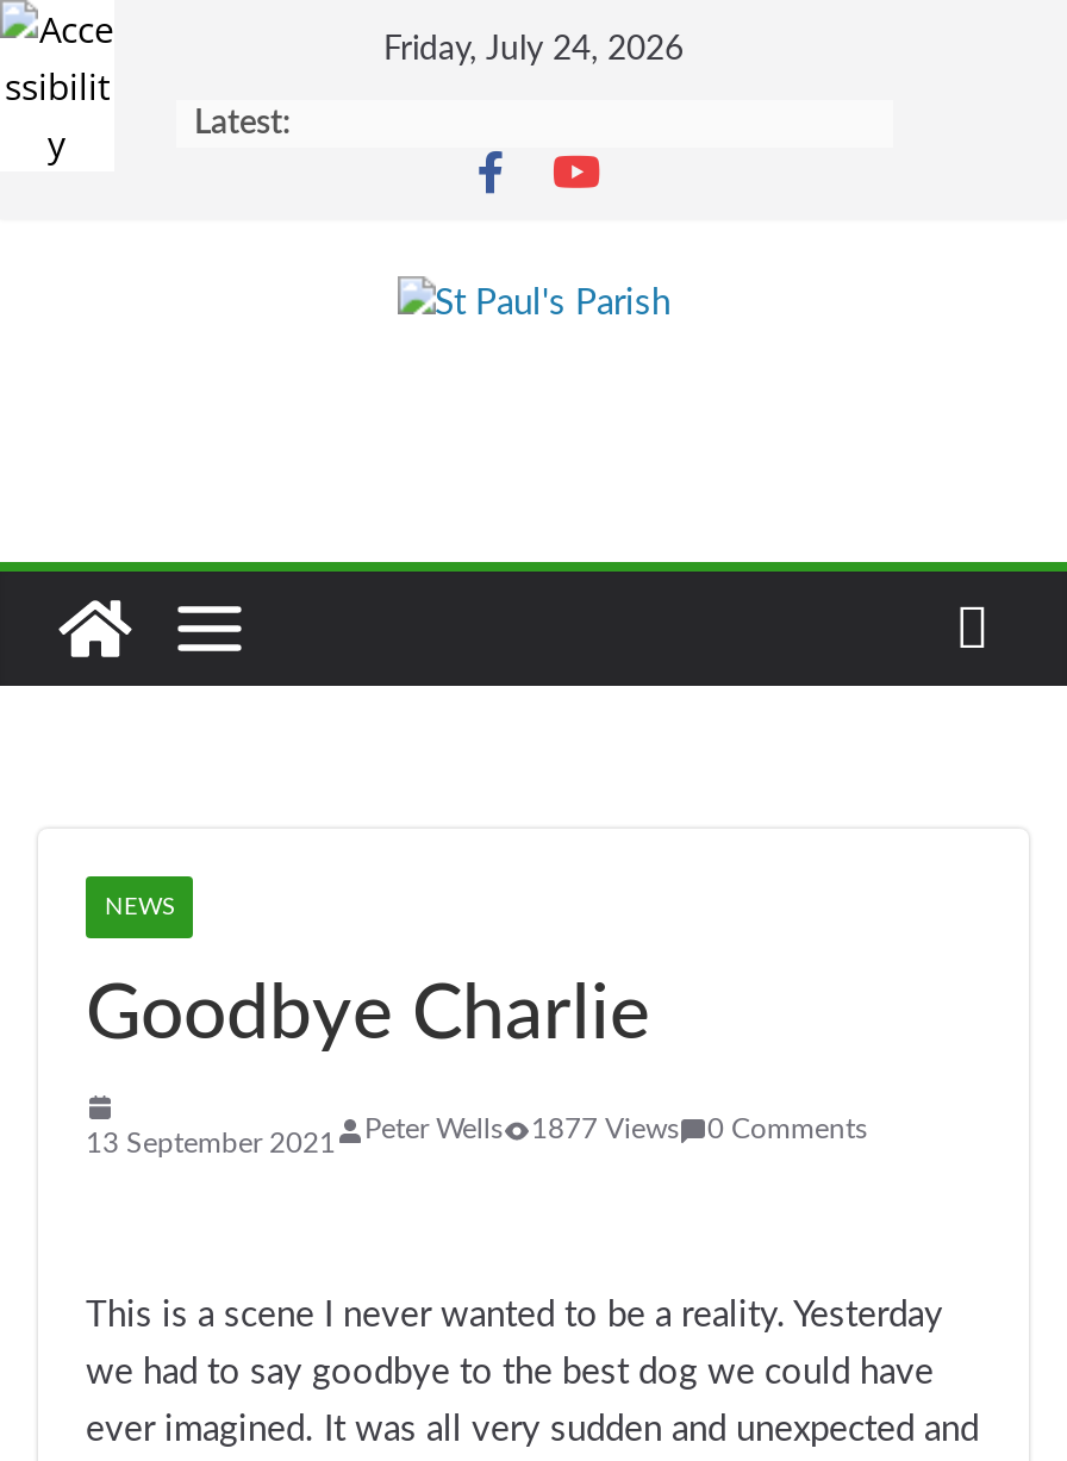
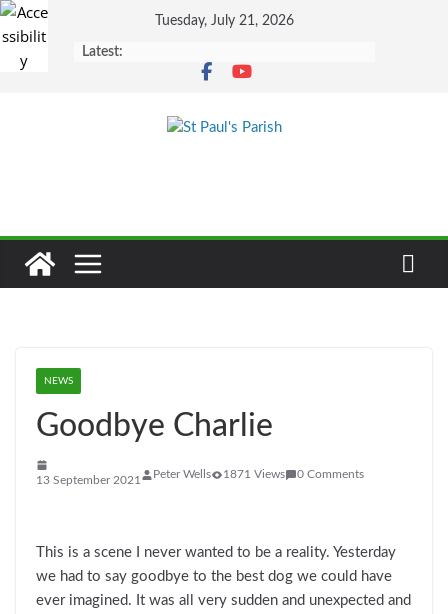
- Friday, July 24, 2026
+ Tuesday, July 21, 2026

- 13 September 2021 Peter Wells 1877 Views 0 Comments
+ 13 September 2021 Peter Wells 1871 Views 0 Comments
